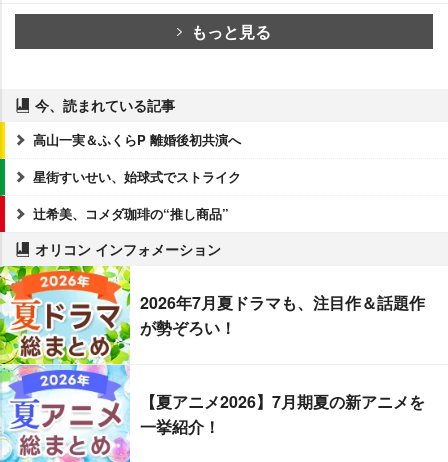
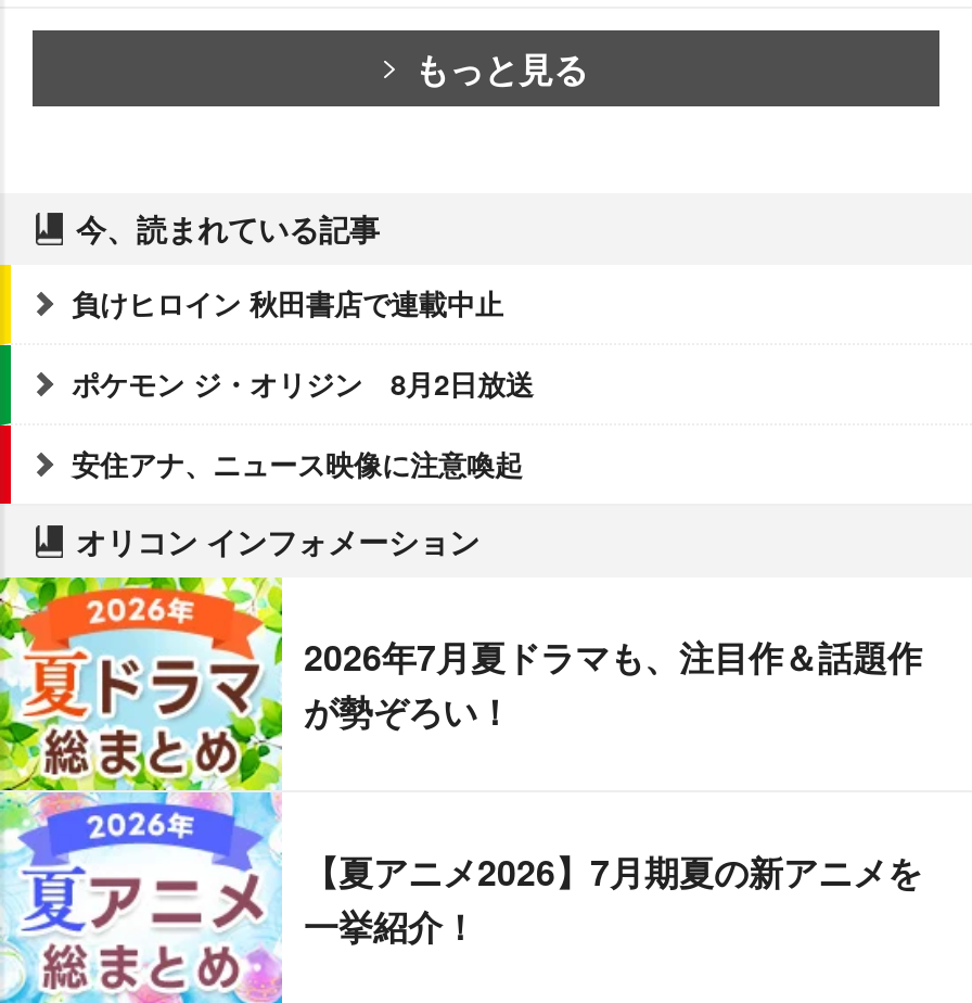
- 高山一実＆ふくらP 離婚後初共演へ
+ 負けヒロイン 秋田書店で連載中止

- 星街すいせい、始球式でストライク
+ ポケモン ジ・オリジン 8月2日放送

- 辻希美、コメダ珈琲の“推し商品”
+ 安住アナ、ニュース映像に注意喚起
